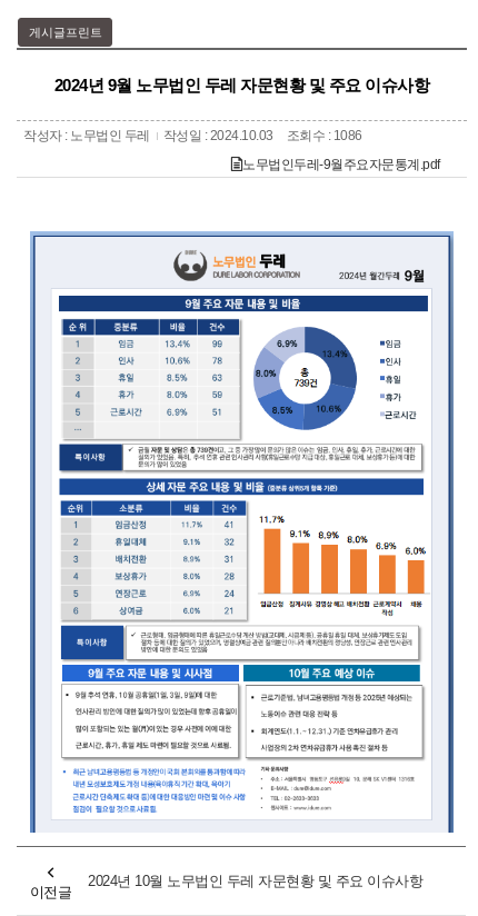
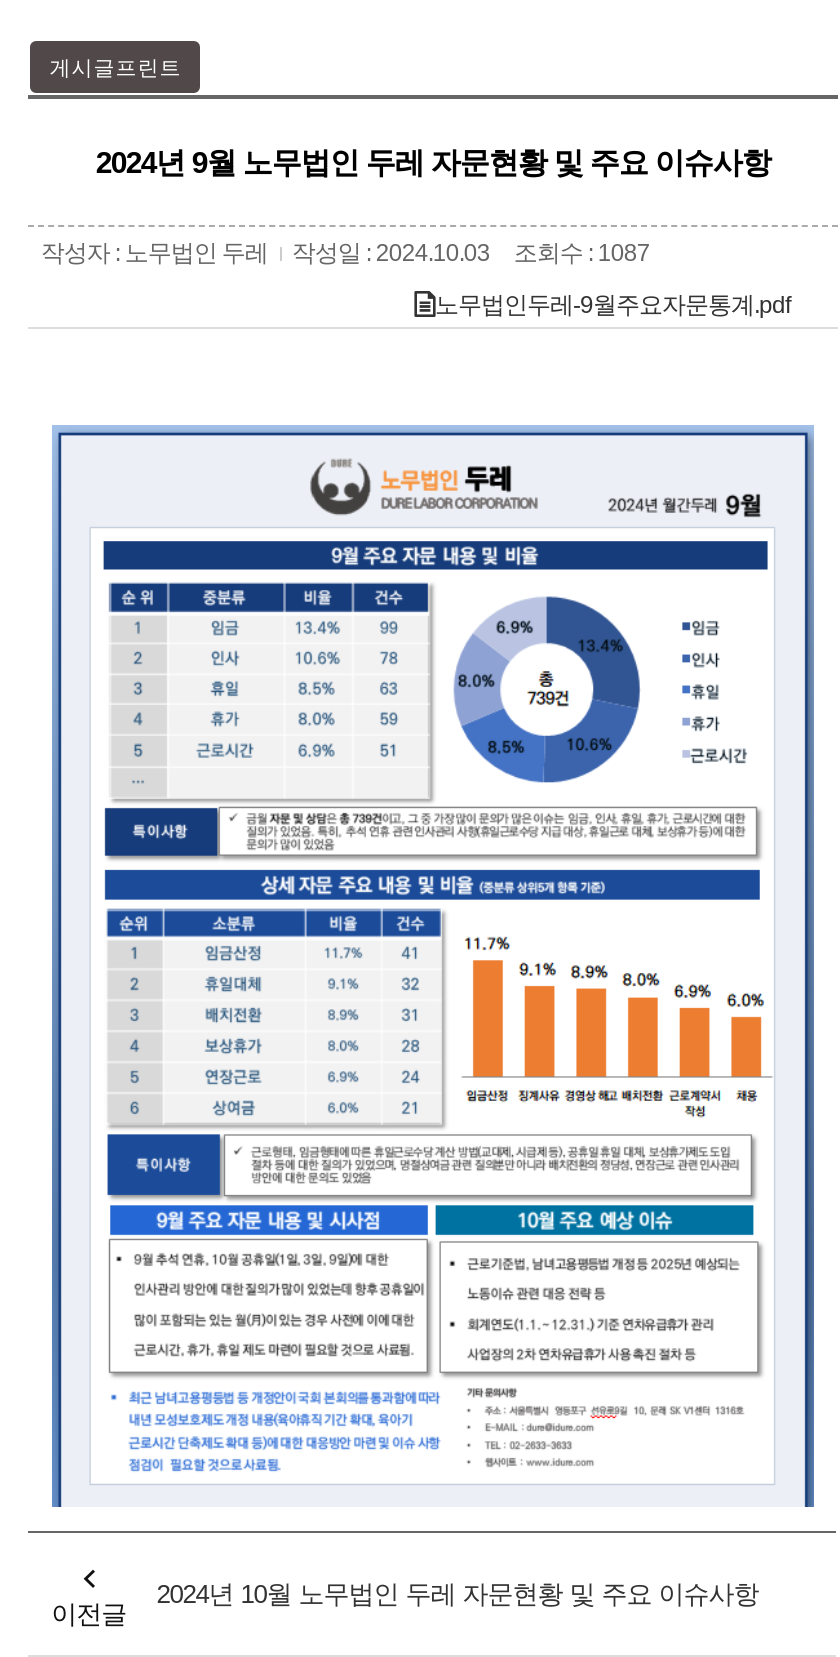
- 작성자 : 노무법인 두레 작성일 : 2024.10.03 조회수 : 1086
+ 작성자 : 노무법인 두레 작성일 : 2024.10.03 조회수 : 1087
